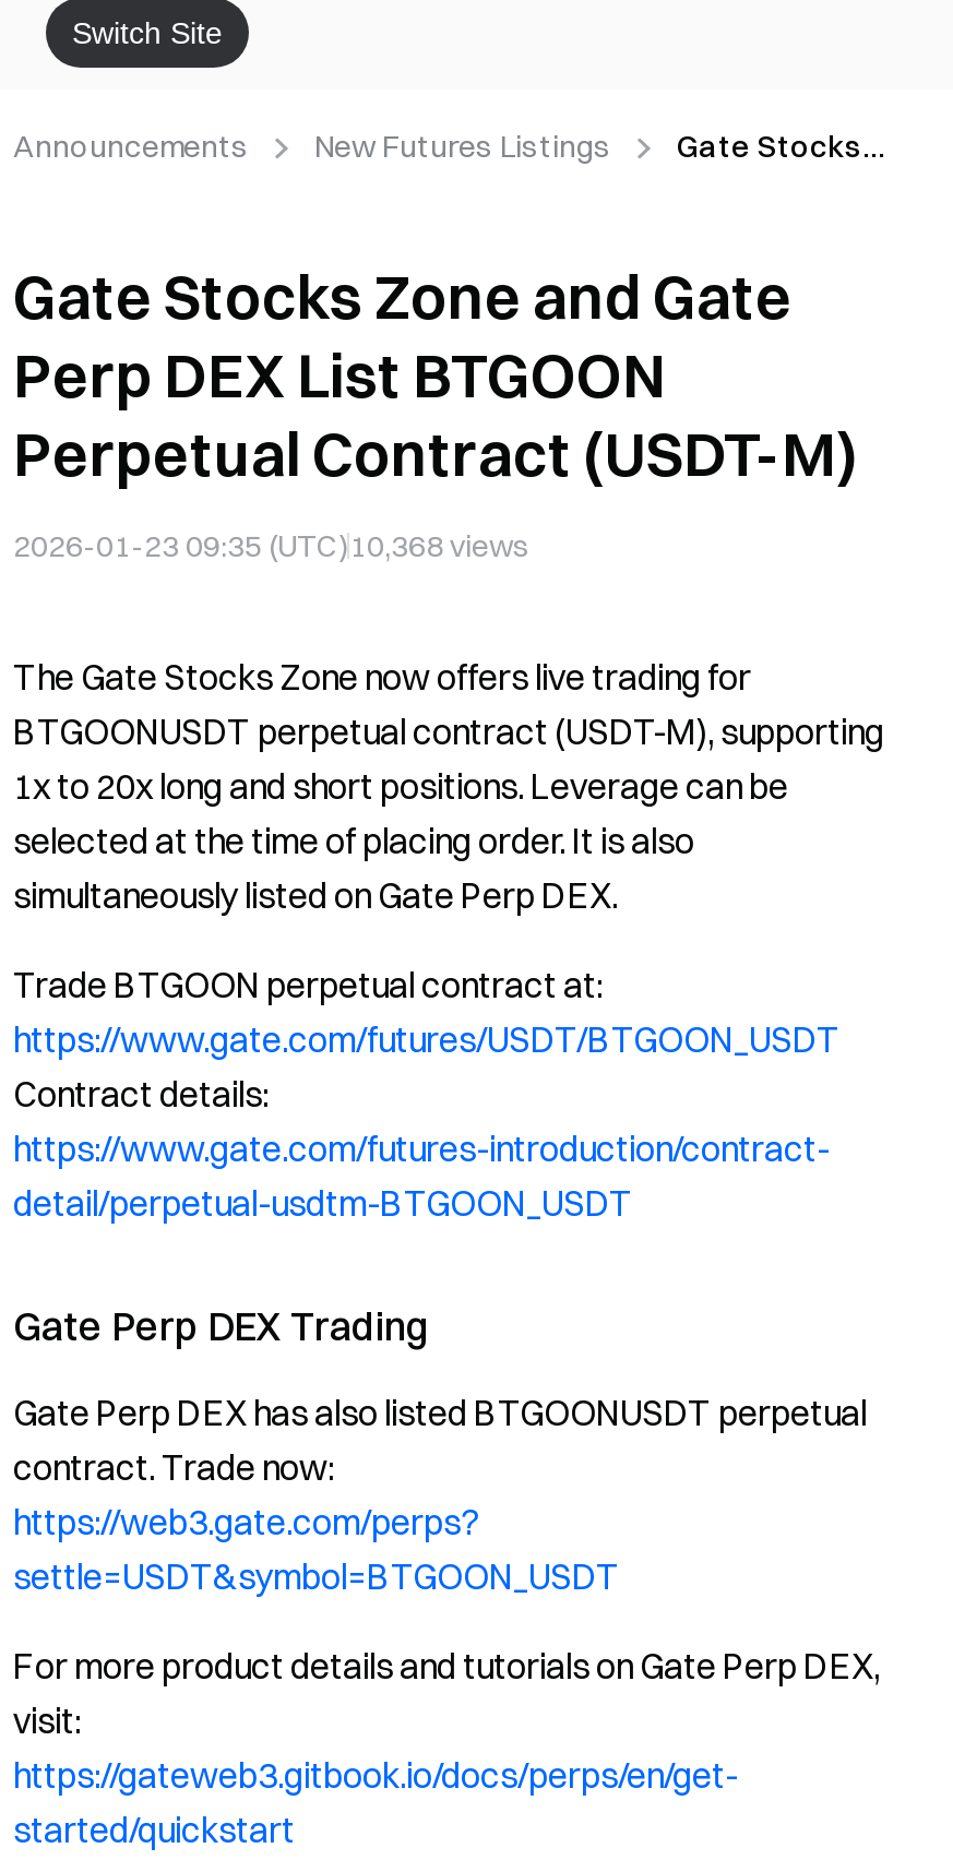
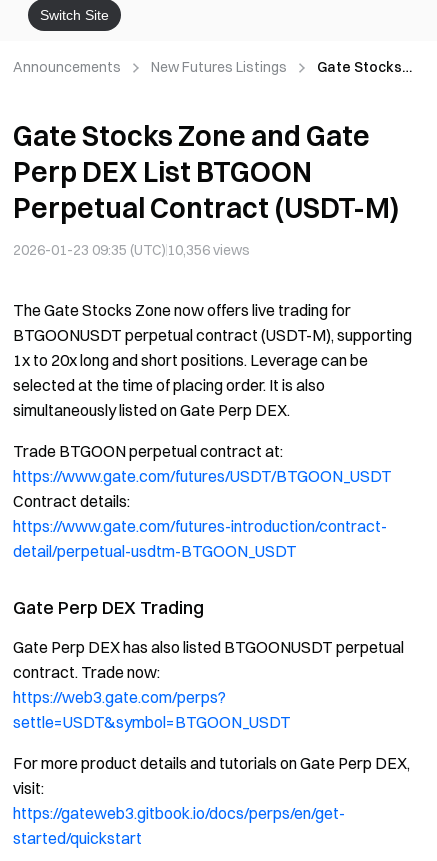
- 2026-01-23 09:35 (UTC)10,368views
+ 2026-01-23 09:35 (UTC)10,356views
